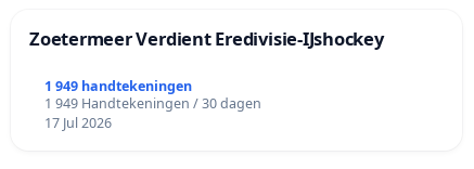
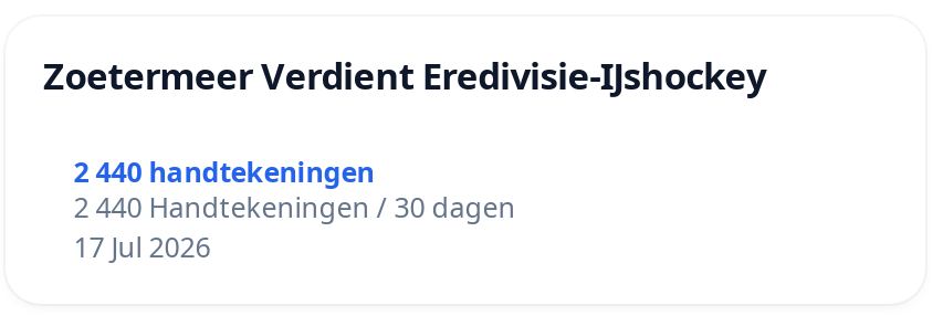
- 1 949 handtekeningen
+ 2 440 handtekeningen

- 1 949 Handtekeningen / 30 dagen
+ 2 440 Handtekeningen / 30 dagen
